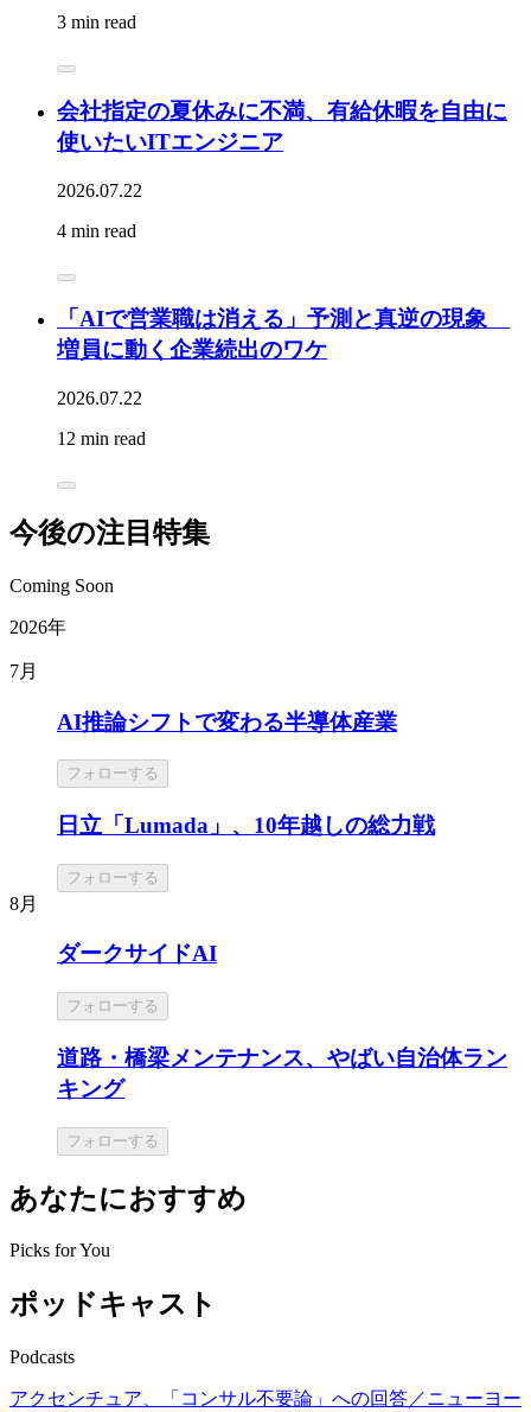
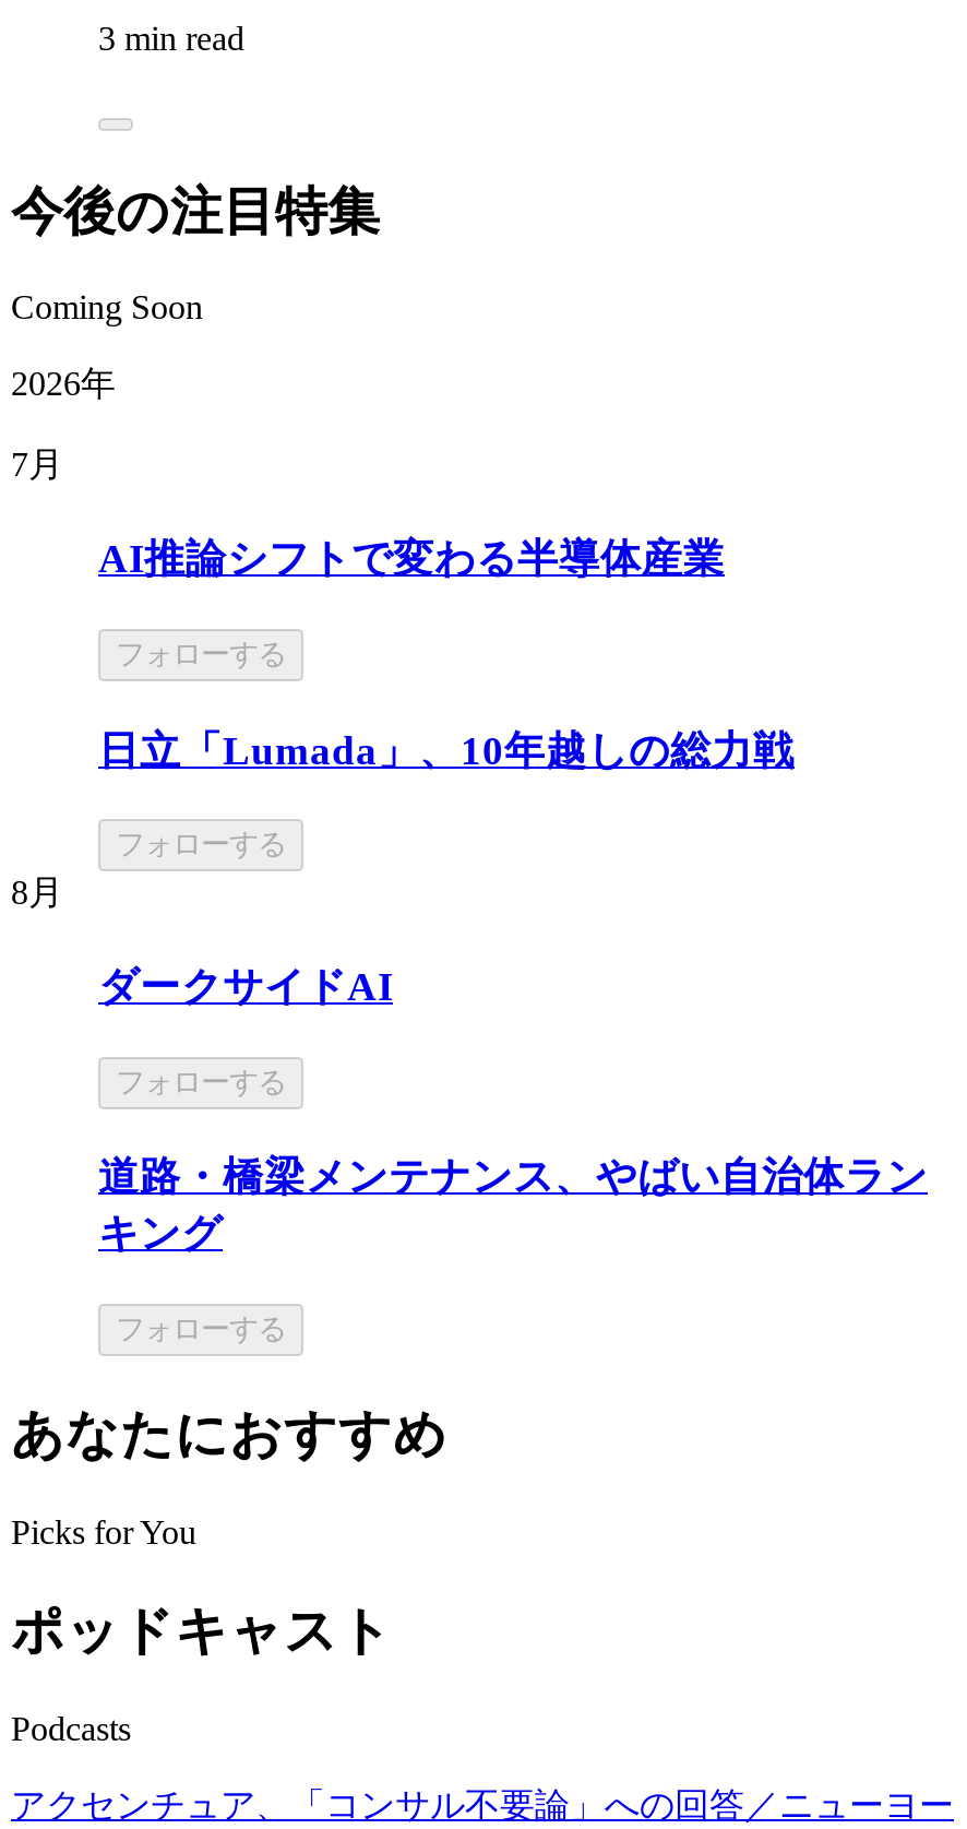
- 会社指定の夏休みに不満、有給休暇を自由に
- 使いたいITエンジニア
- 2026.07.22
- 4 min read

- 「AIで営業職は消える」予測と真逆の現象
- 増員に動く企業続出のワケ
- 2026.07.22
- 12 min read
